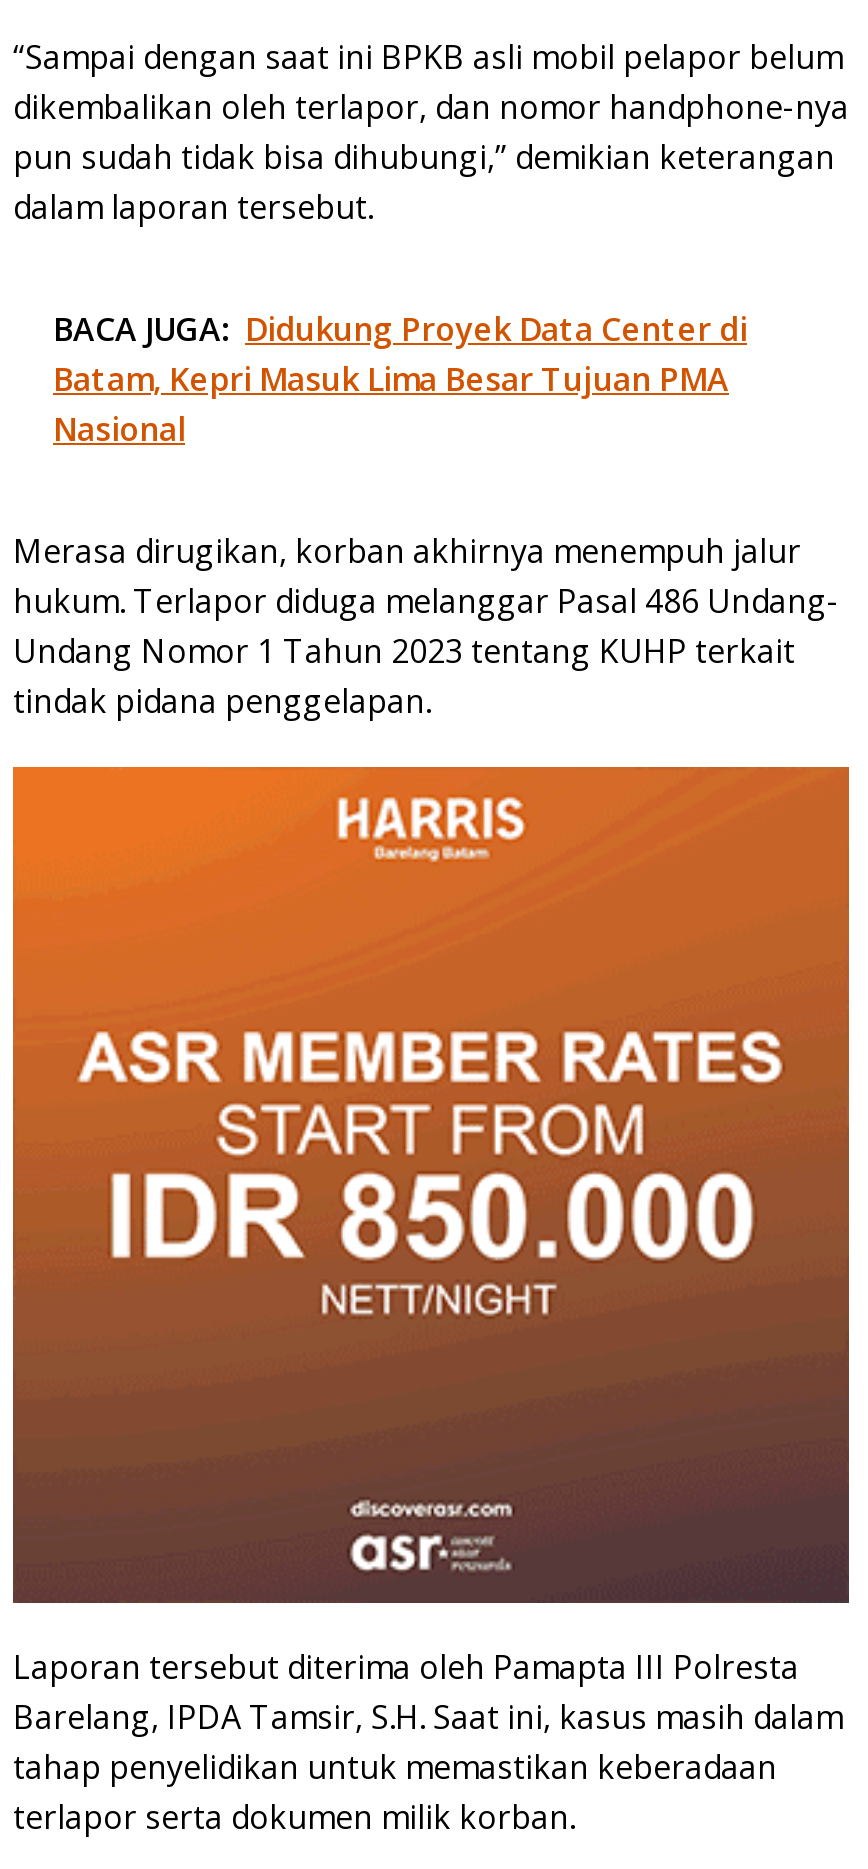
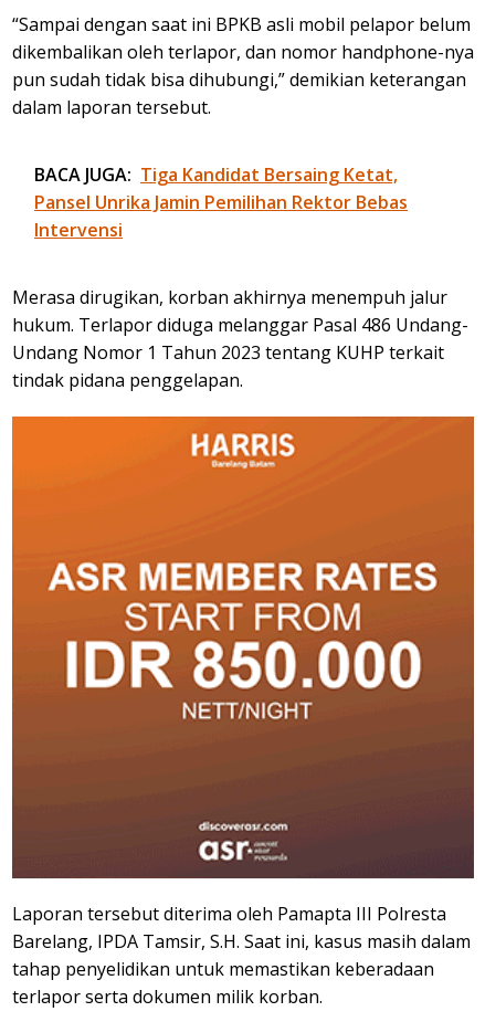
- BACA JUGA: Didukung Proyek Data Center di
- Batam, Kepri Masuk Lima Besar Tujuan PMA
- Nasional
+ BACA JUGA: Tiga Kandidat Bersaing Ketat,
+ Pansel Unrika Jamin Pemilihan Rektor Bebas
+ Intervensi
